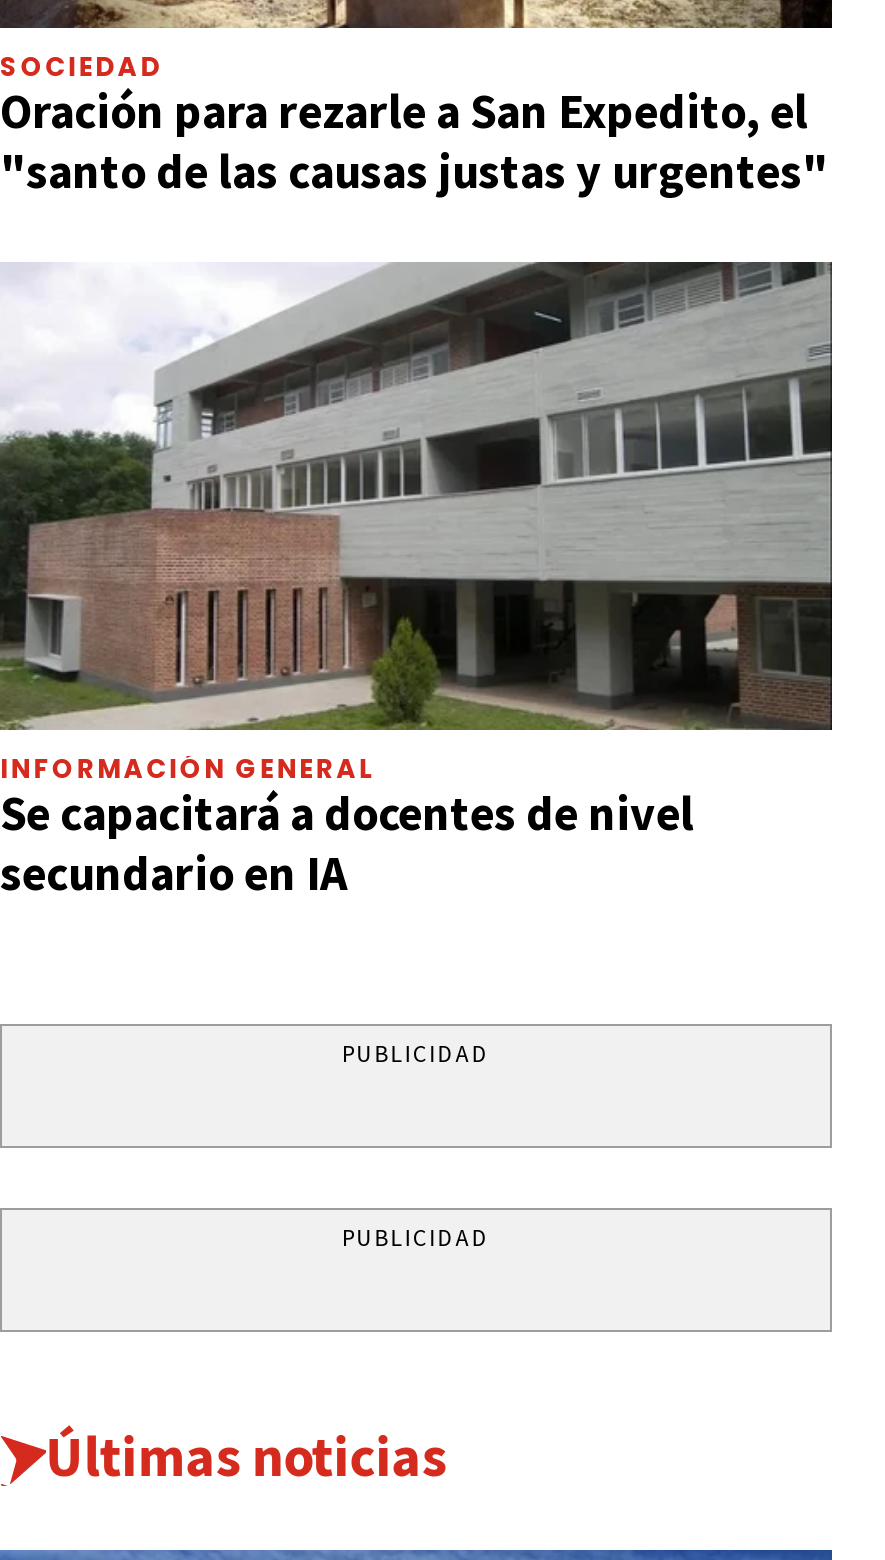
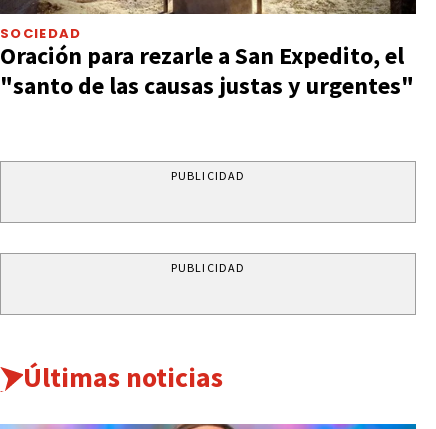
- [image]
- INFORMACIÓN GENERAL
- Se capacitará a docentes de nivel
- secundario en IA
